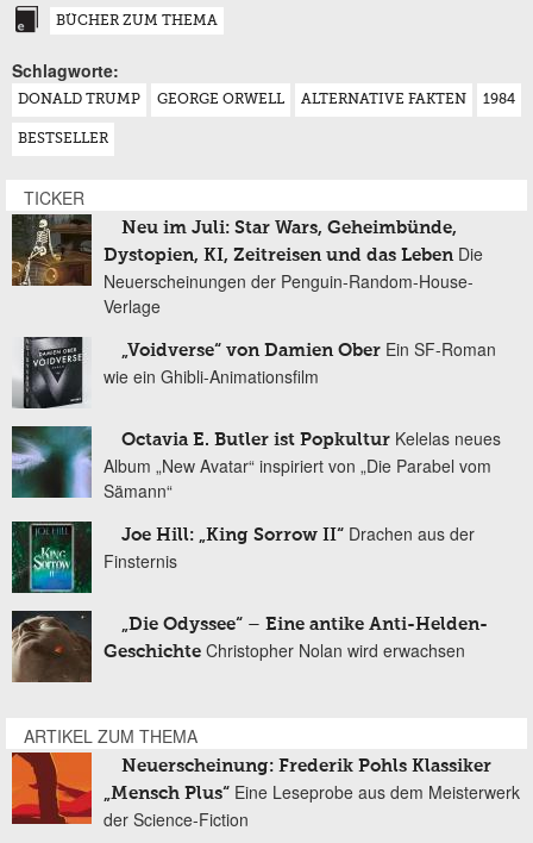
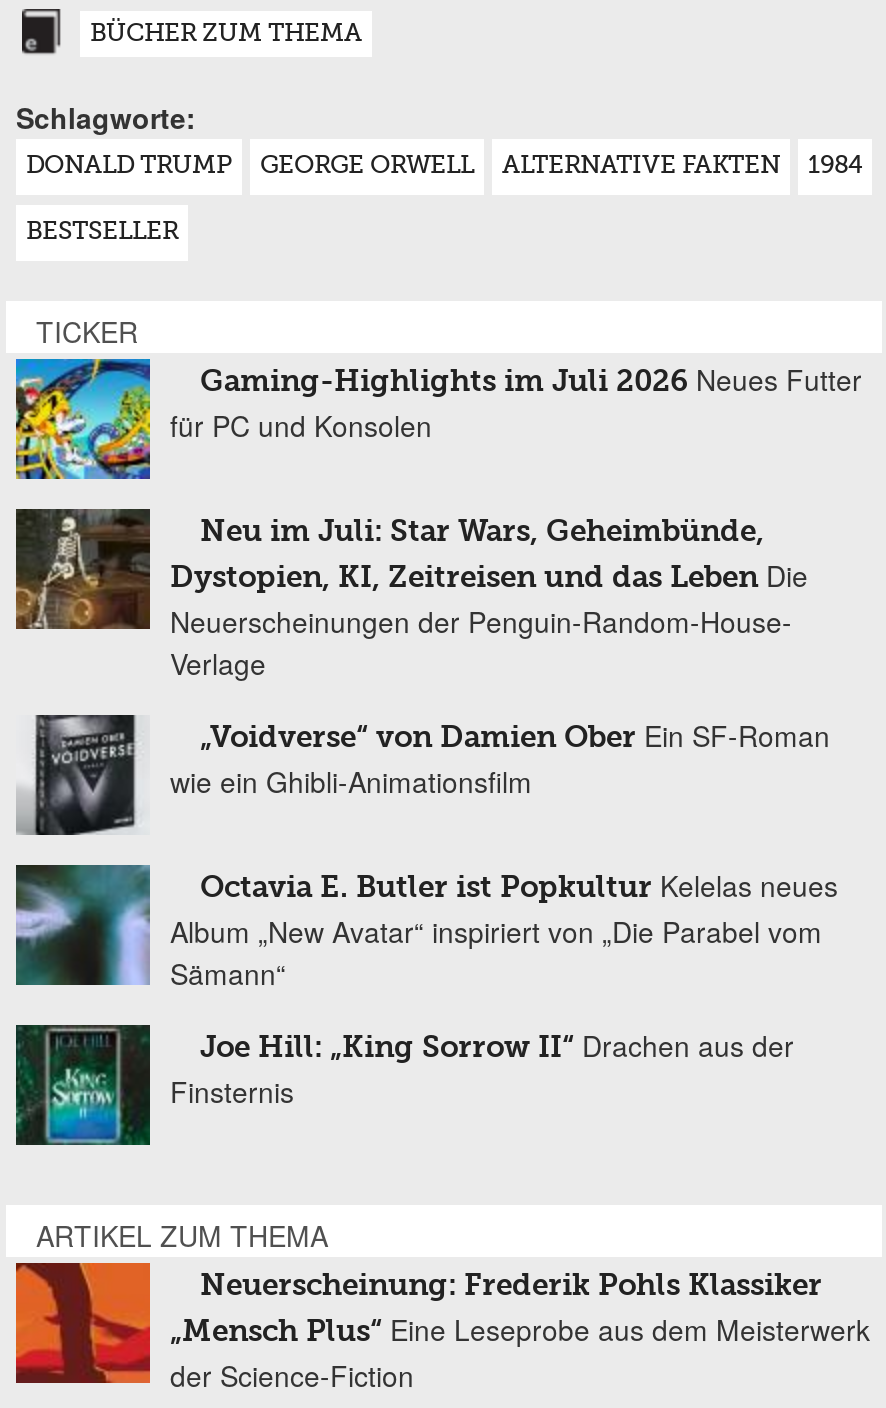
moved down: [image] | Neu im Juli: Star Wars, Geheimbünde, | Dystopien, KI, Zeitreisen und das Leben Die | ... | Joe Hill: „King Sorrow II“ Drachen aus der | Finsternis

+ [image]
+ Gaming-Highlights im Juli 2026 Neues Futter
+ für PC und Konsolen

- [image]
- „Die Odyssee“ – Eine antike Anti-Helden-
- Geschichte Christopher Nolan wird erwachsen
